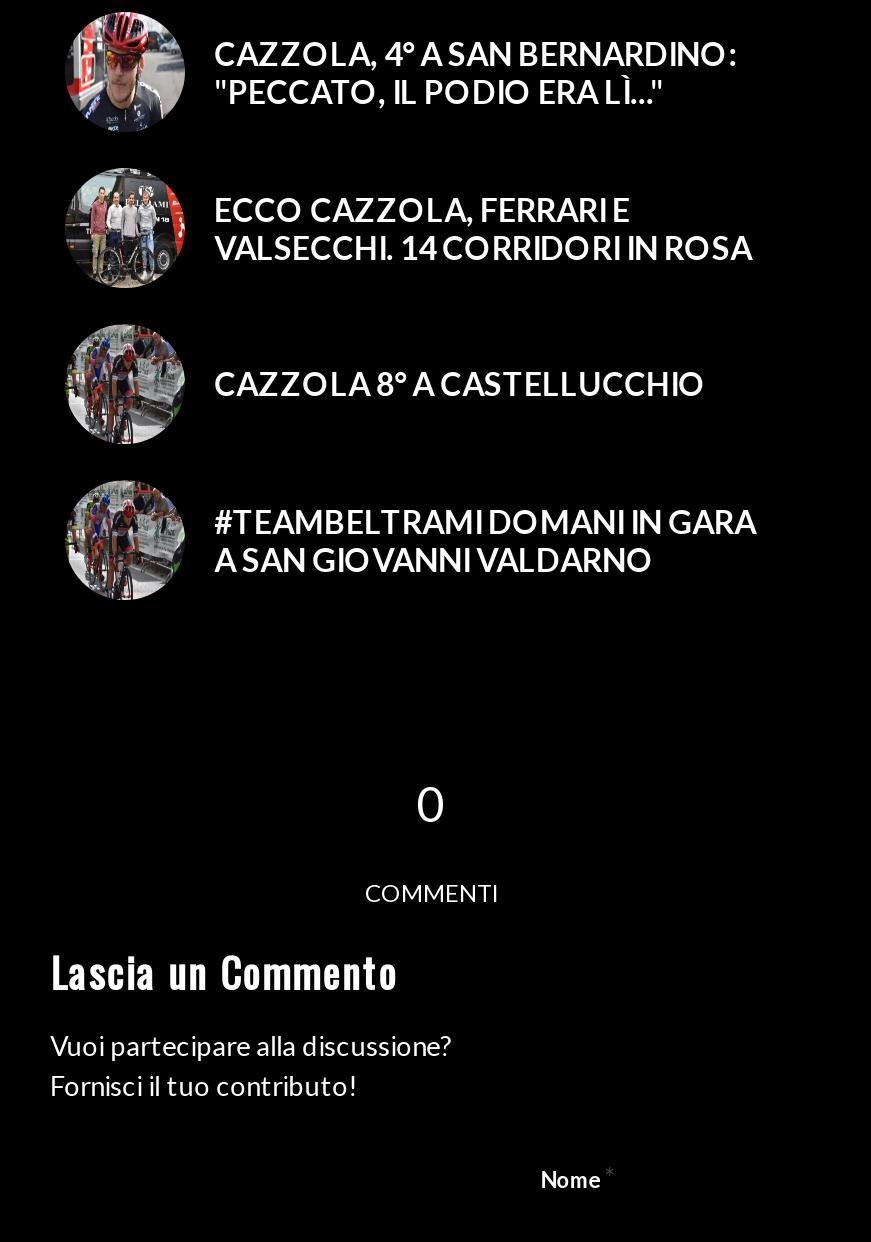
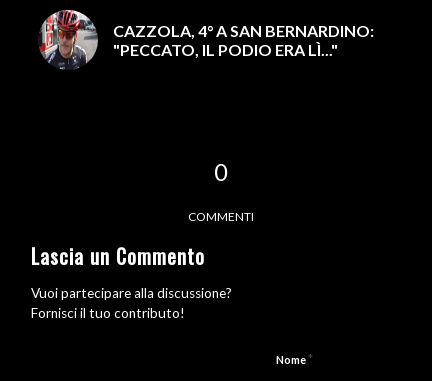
- [image]
- ECCO CAZZOLA, FERRARI E
- VALSECCHI. 14 CORRIDORI IN ROSA

- [image]
- CAZZOLA 8° A CASTELLUCCHIO

- [image]
- #TEAMBELTRAMI DOMANI IN GARA
- A SAN GIOVANNI VALDARNO
